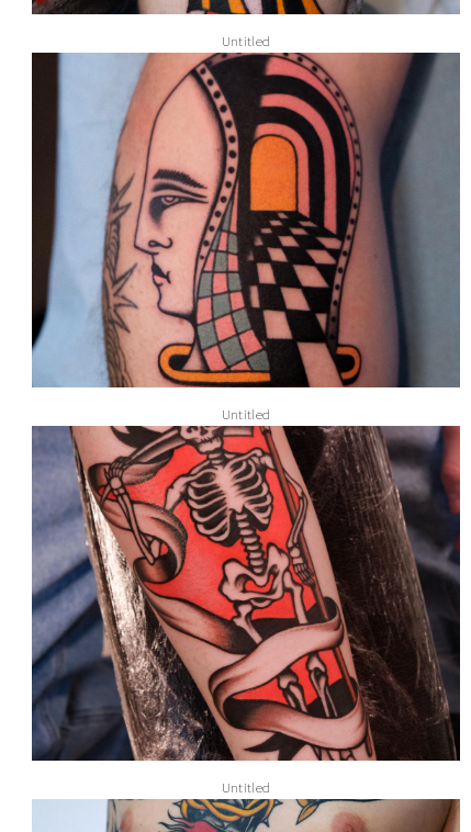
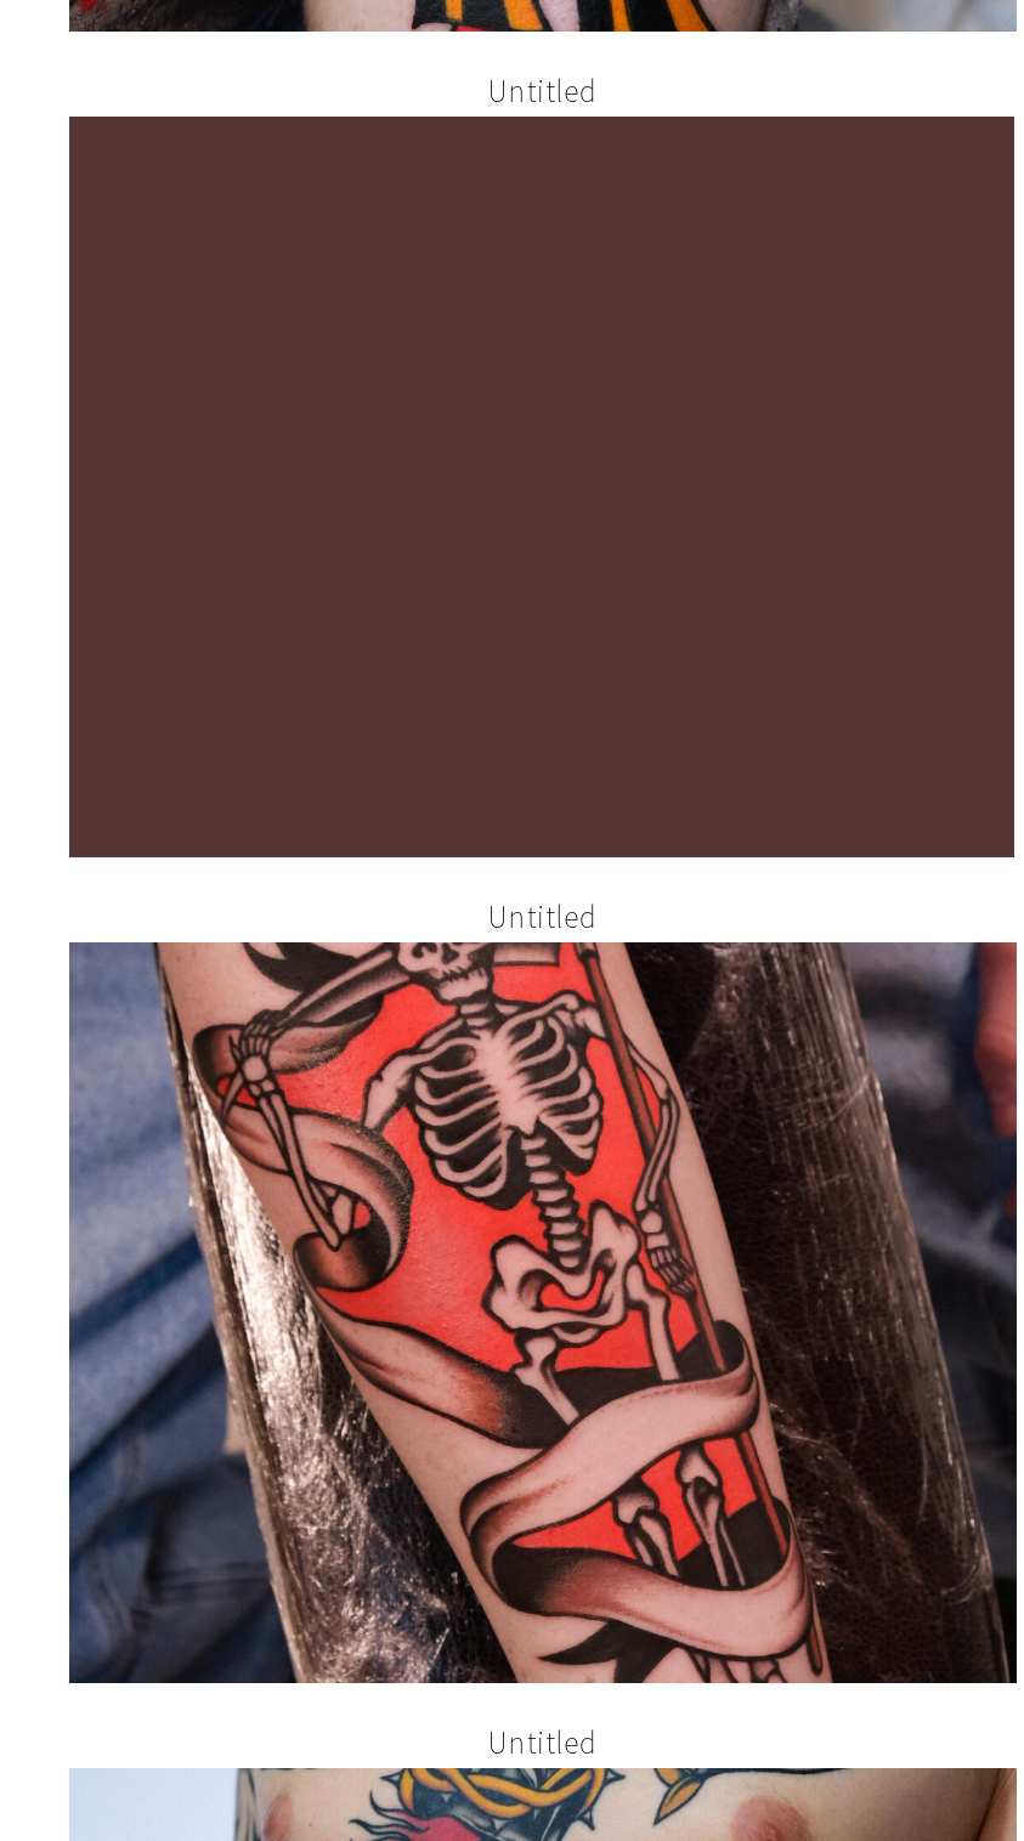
- [image]
